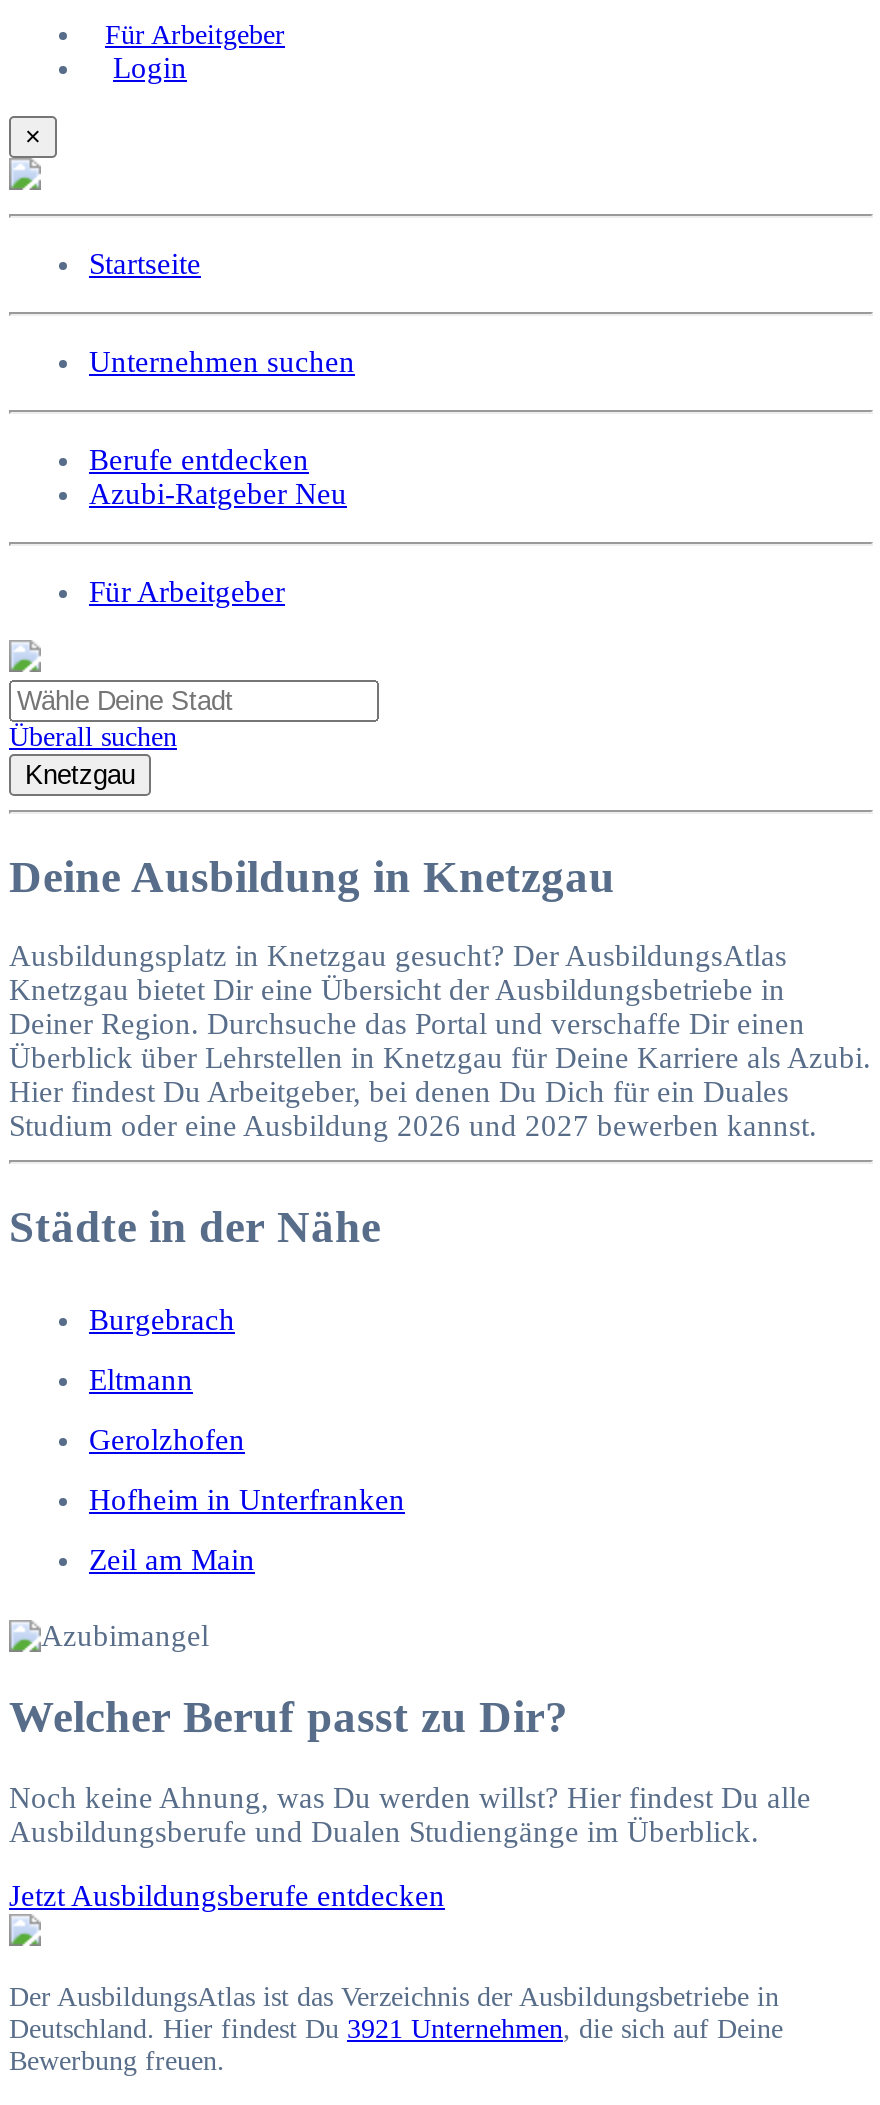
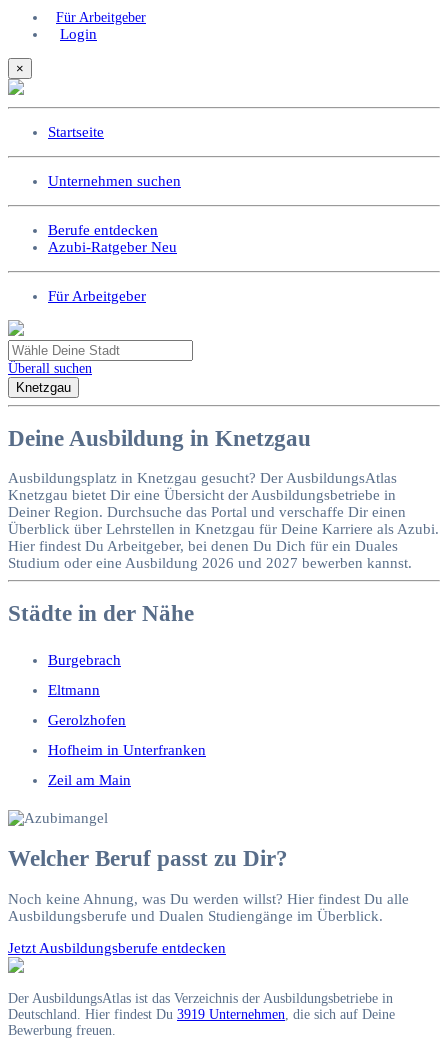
- Deutschland. Hier findest Du 3921 Unternehmen, die sich auf Deine
+ Deutschland. Hier findest Du 3919 Unternehmen, die sich auf Deine
